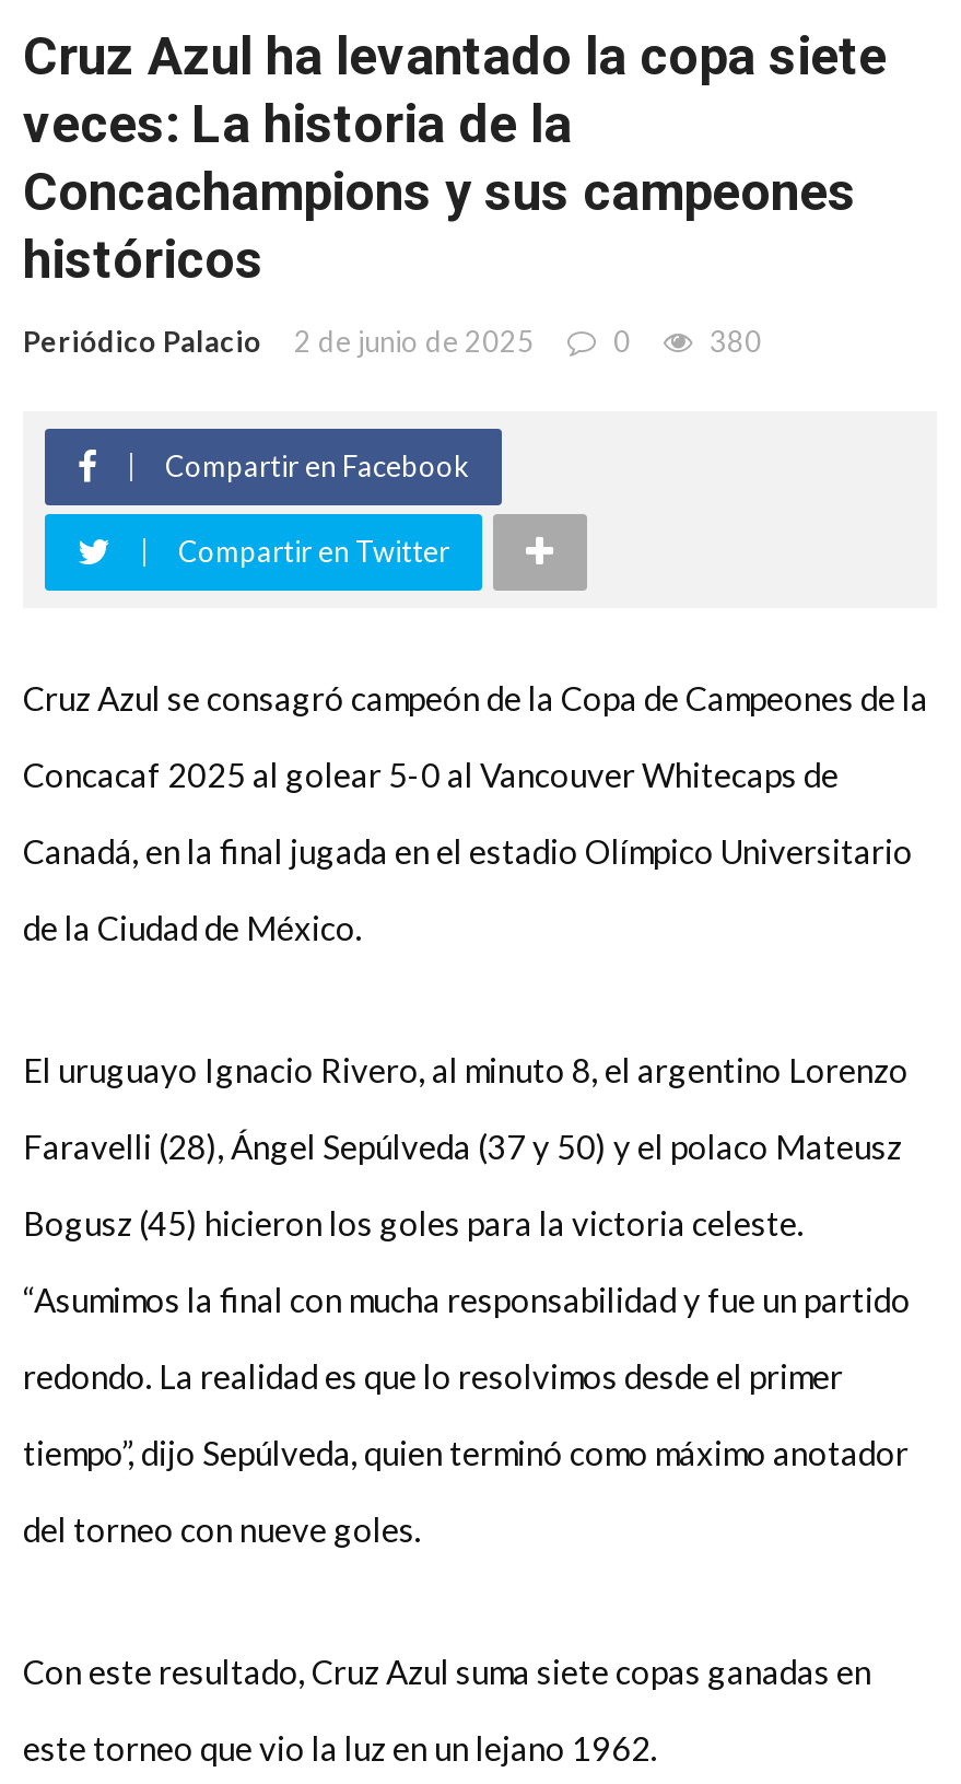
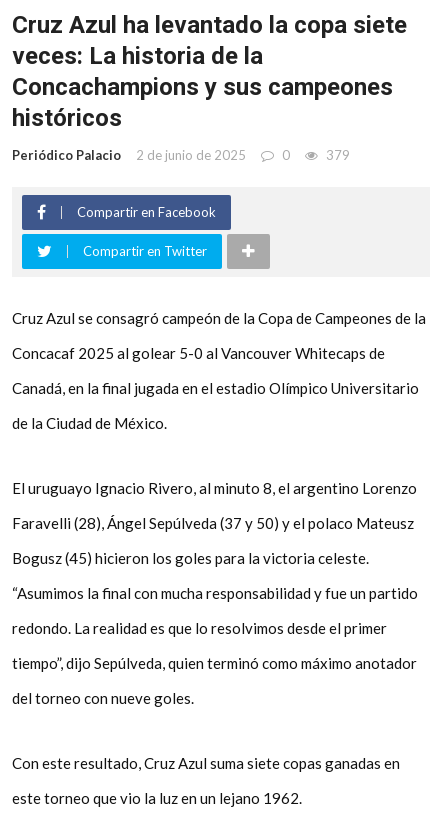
- 380
+ 379
